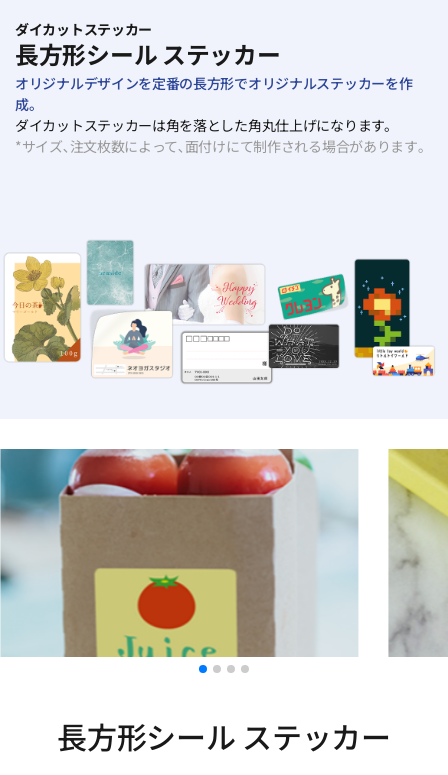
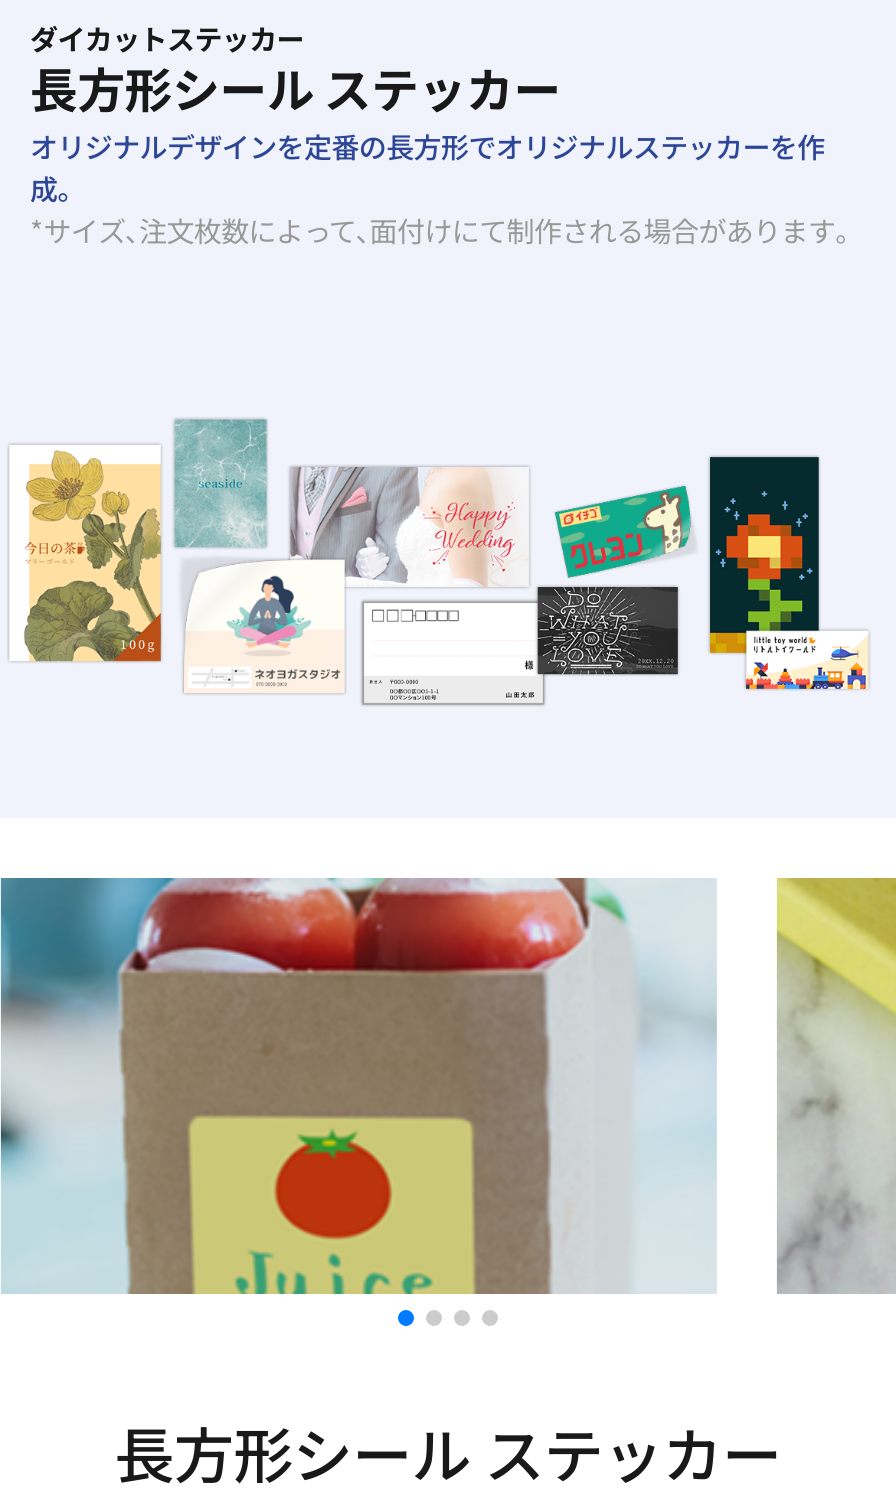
- ダイカットステッカーは角を落とした角丸仕上げになります。

moved up: *サイズ､注文枚数によって､面付けにて制作される場合があります｡

moved up: [image]
